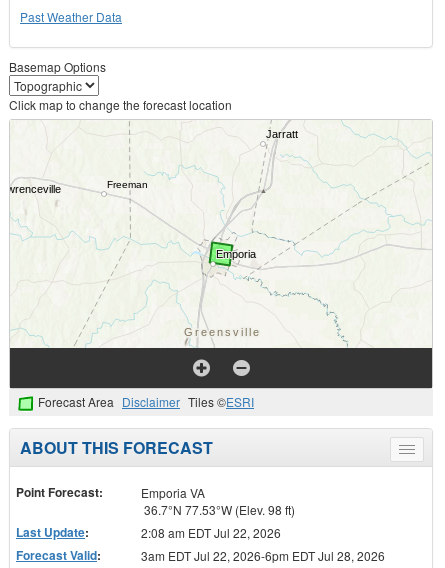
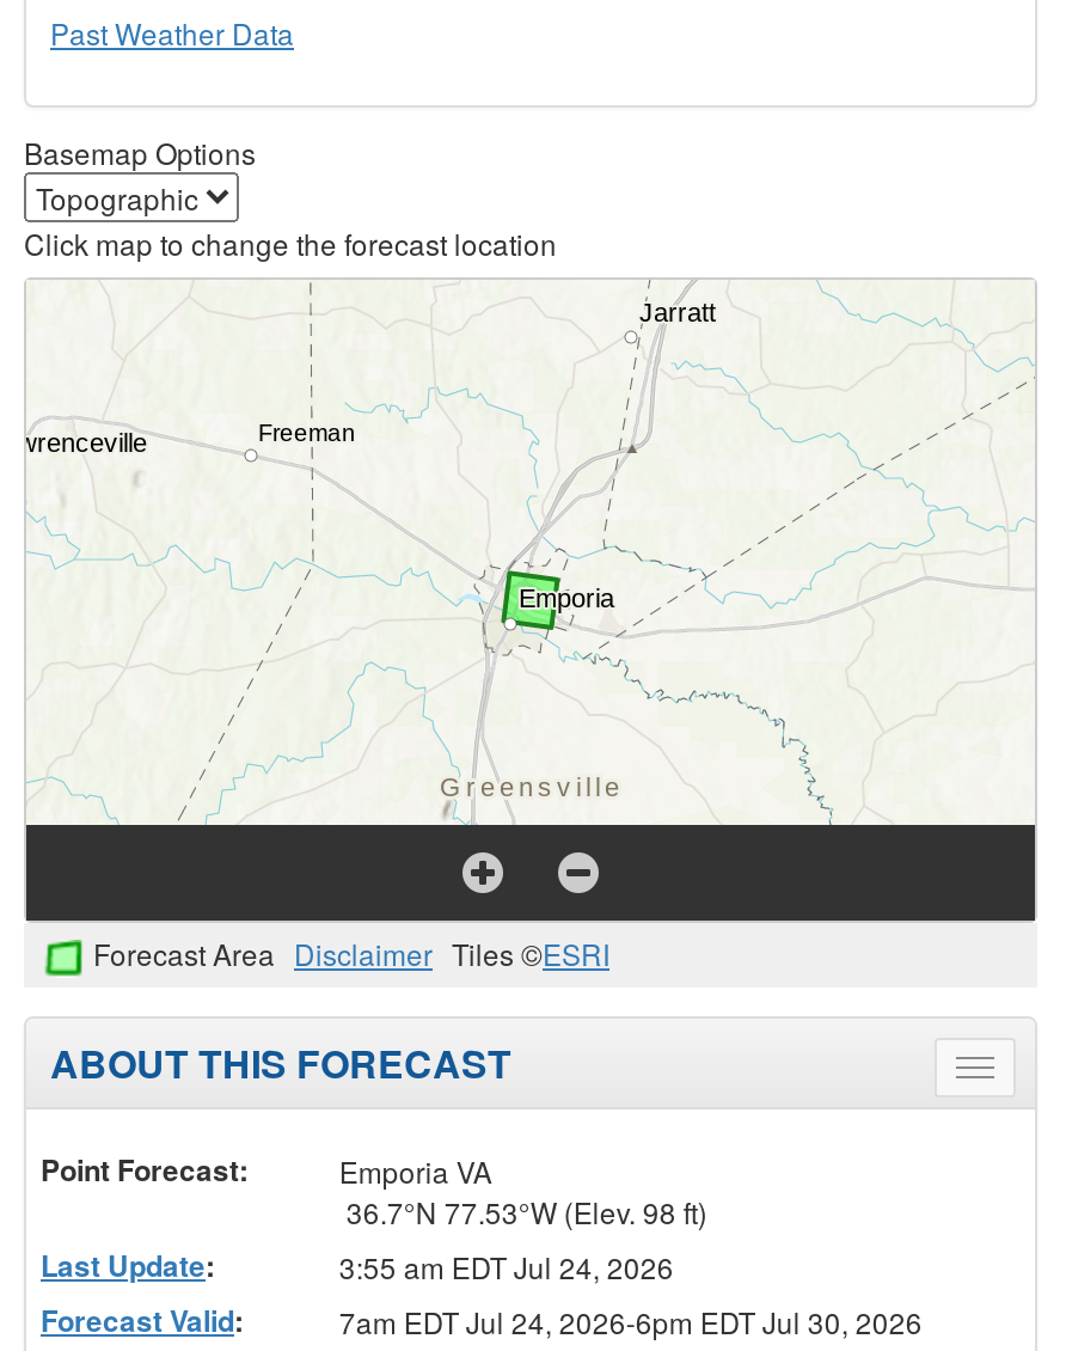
- 2:08 am EDT Jul 22, 2026
+ 3:55 am EDT Jul 24, 2026

- 3am EDT Jul 22, 2026-6pm EDT Jul 28, 2026
+ 7am EDT Jul 24, 2026-6pm EDT Jul 30, 2026
